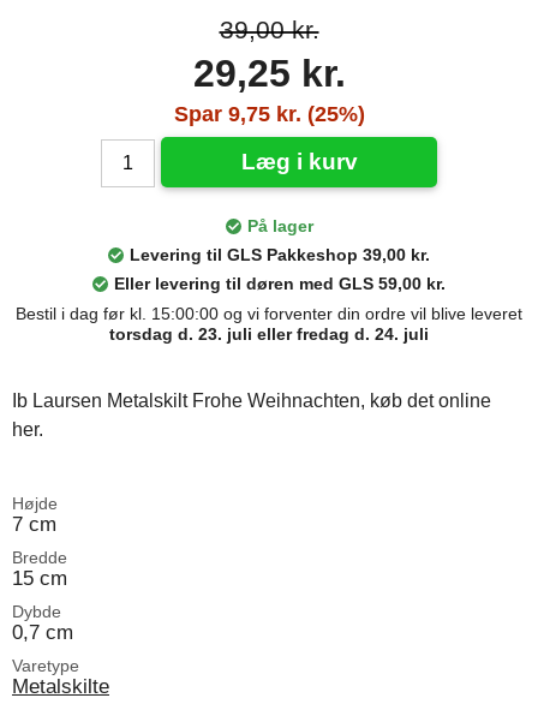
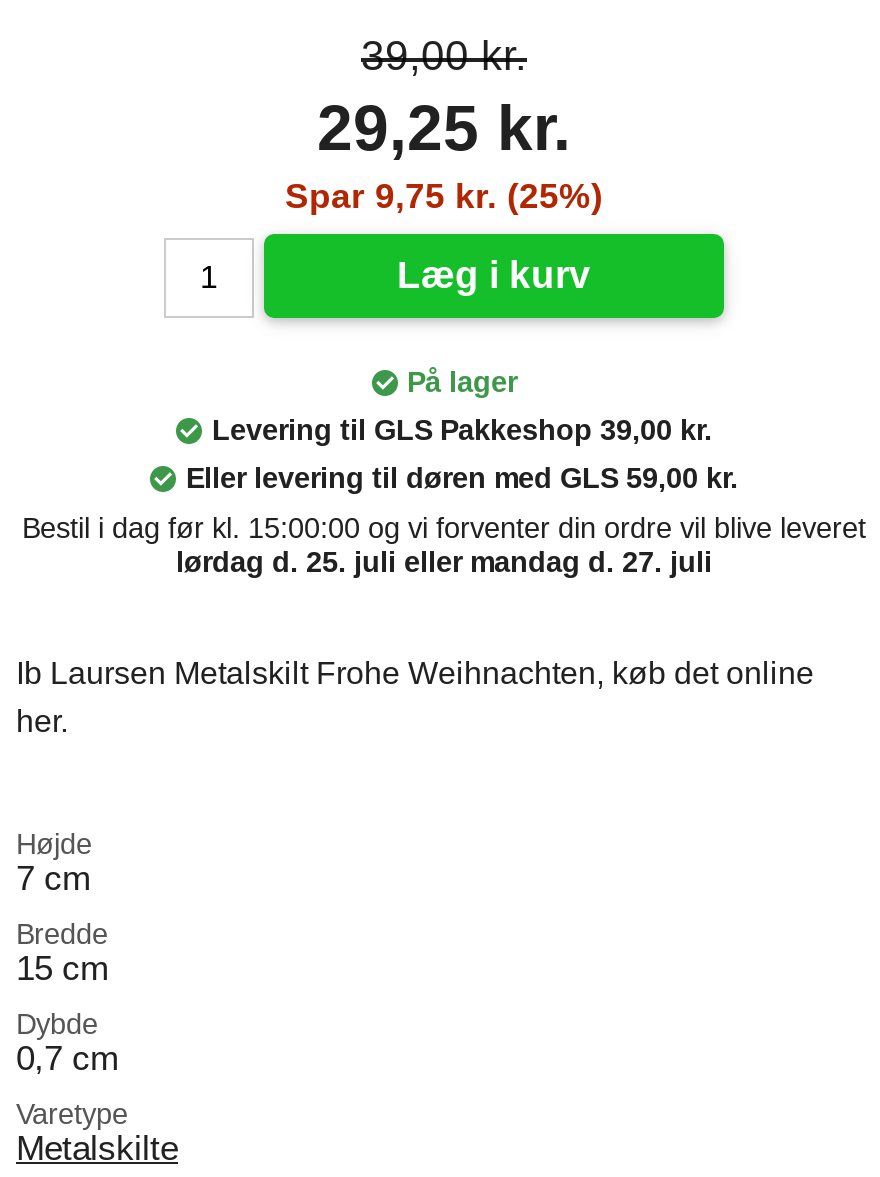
- torsdag d. 23. juli eller fredag d. 24. juli
+ lørdag d. 25. juli eller mandag d. 27. juli
